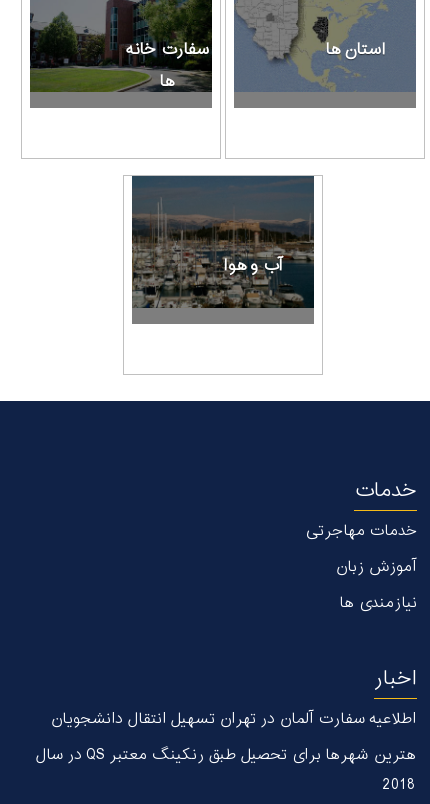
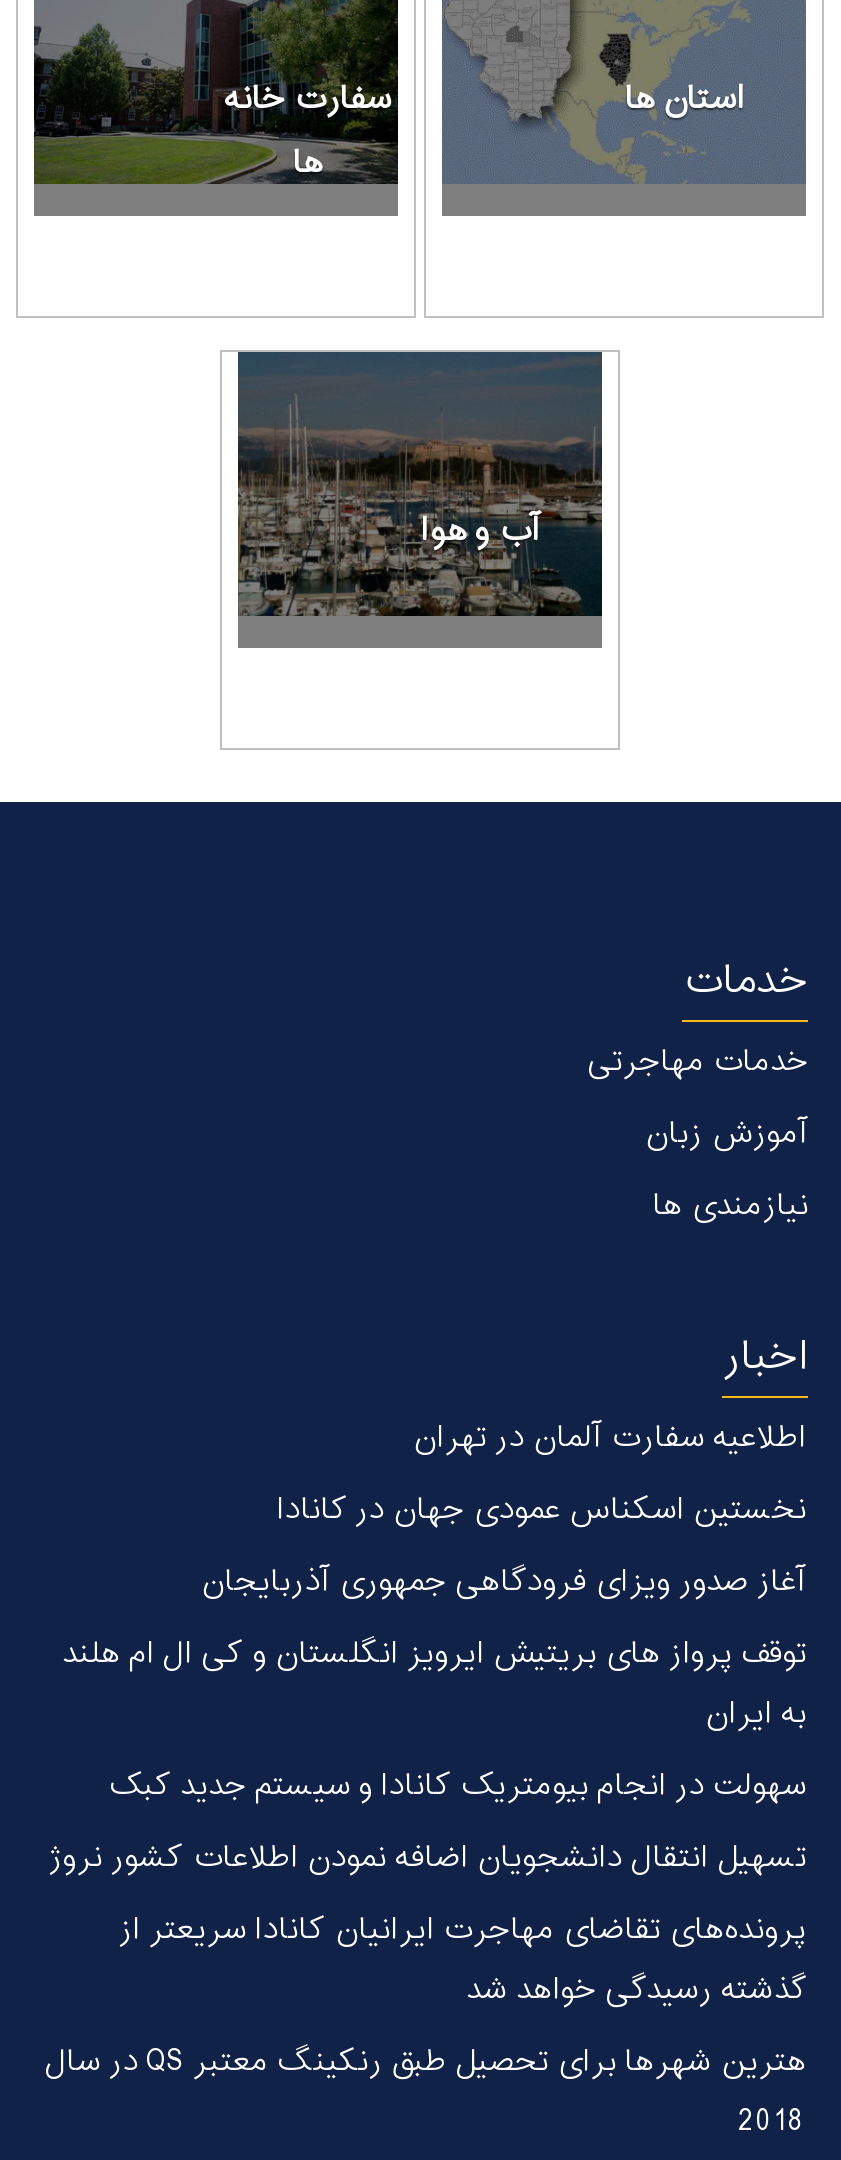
- اطلاعیه سفارت آلمان در تهران تسهیل انتقال دانشجویان
+ اطلاعیه سفارت آلمان در تهران
+ نخستین اسکناس عمودی جهان در كانادا
+ آغاز صدور ویزای فرودگاهی جمهوری آذربایجان
+ توقف پرواز های بریتیش ایرویز انگلستان و کی ال ام هلند
+ به ایران
+ سهولت در انجام بیومتریک کانادا و سیستم جدید کبک
+ تسهیل انتقال دانشجویان اضافه نمودن اطلاعات کشور نروژ
+ پرونده‌های تقاضای مهاجرت ایرانیان کانادا سریعتر از
+ گذشته رسیدگی خواهد شد
